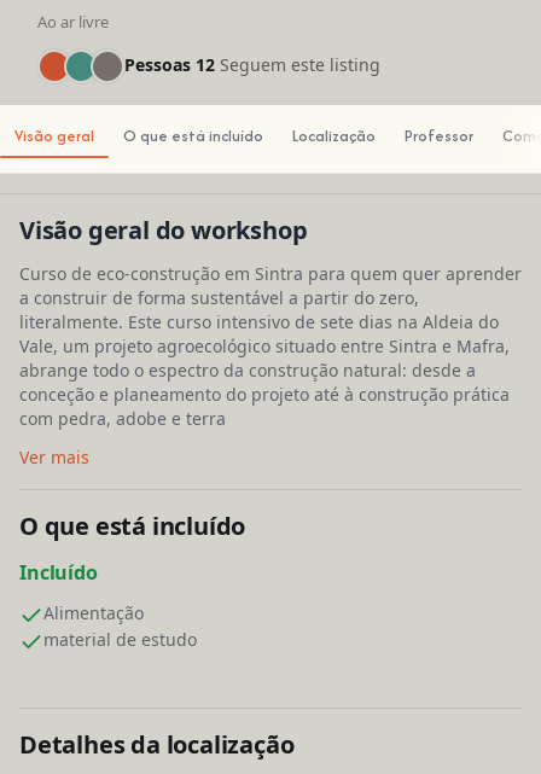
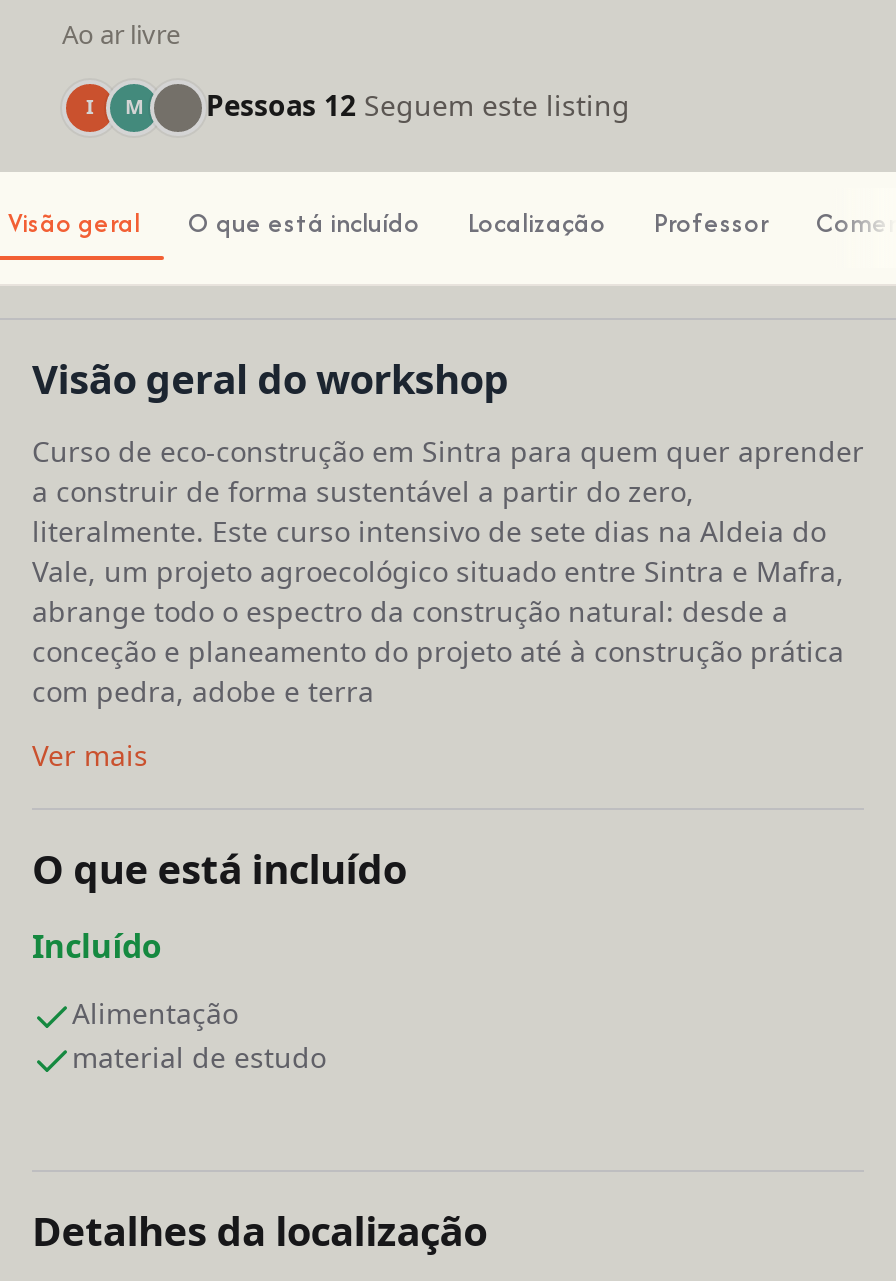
+ I
+ M
